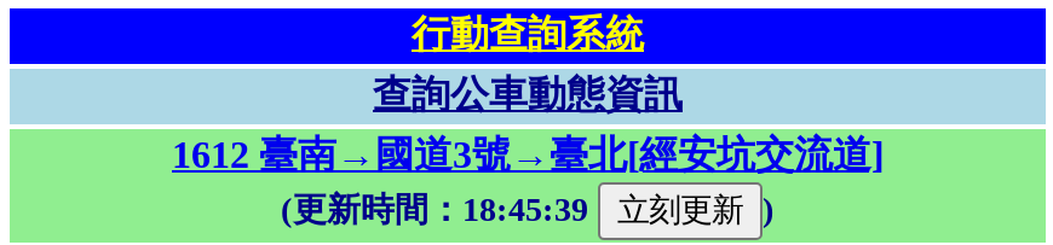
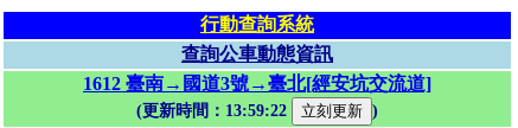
- (更新時間：18:45:39
+ (更新時間：13:59:22
